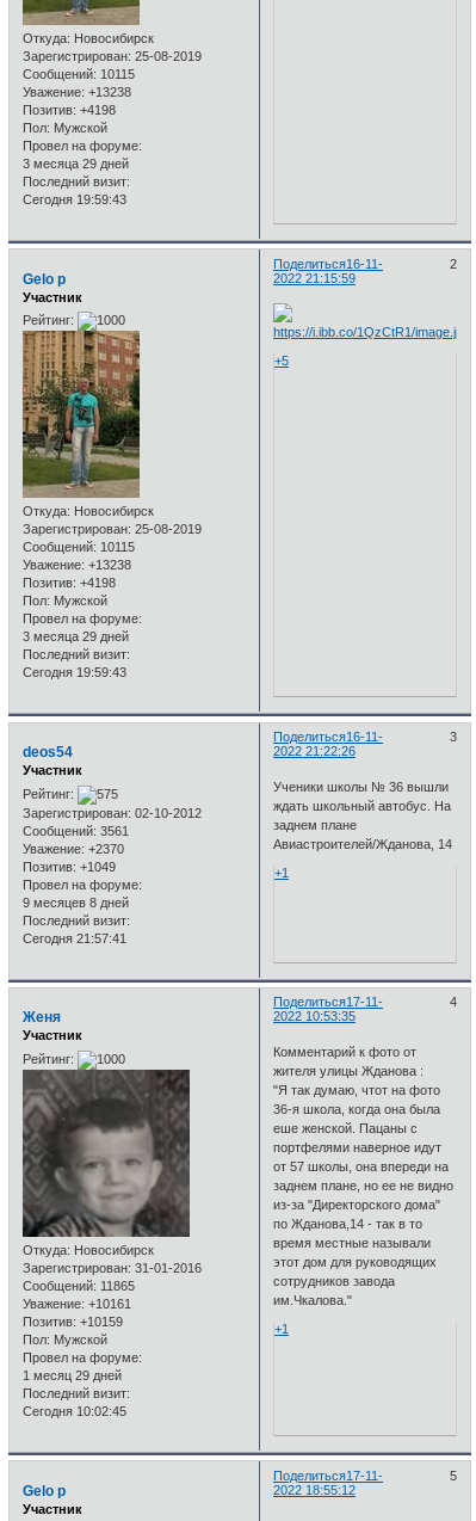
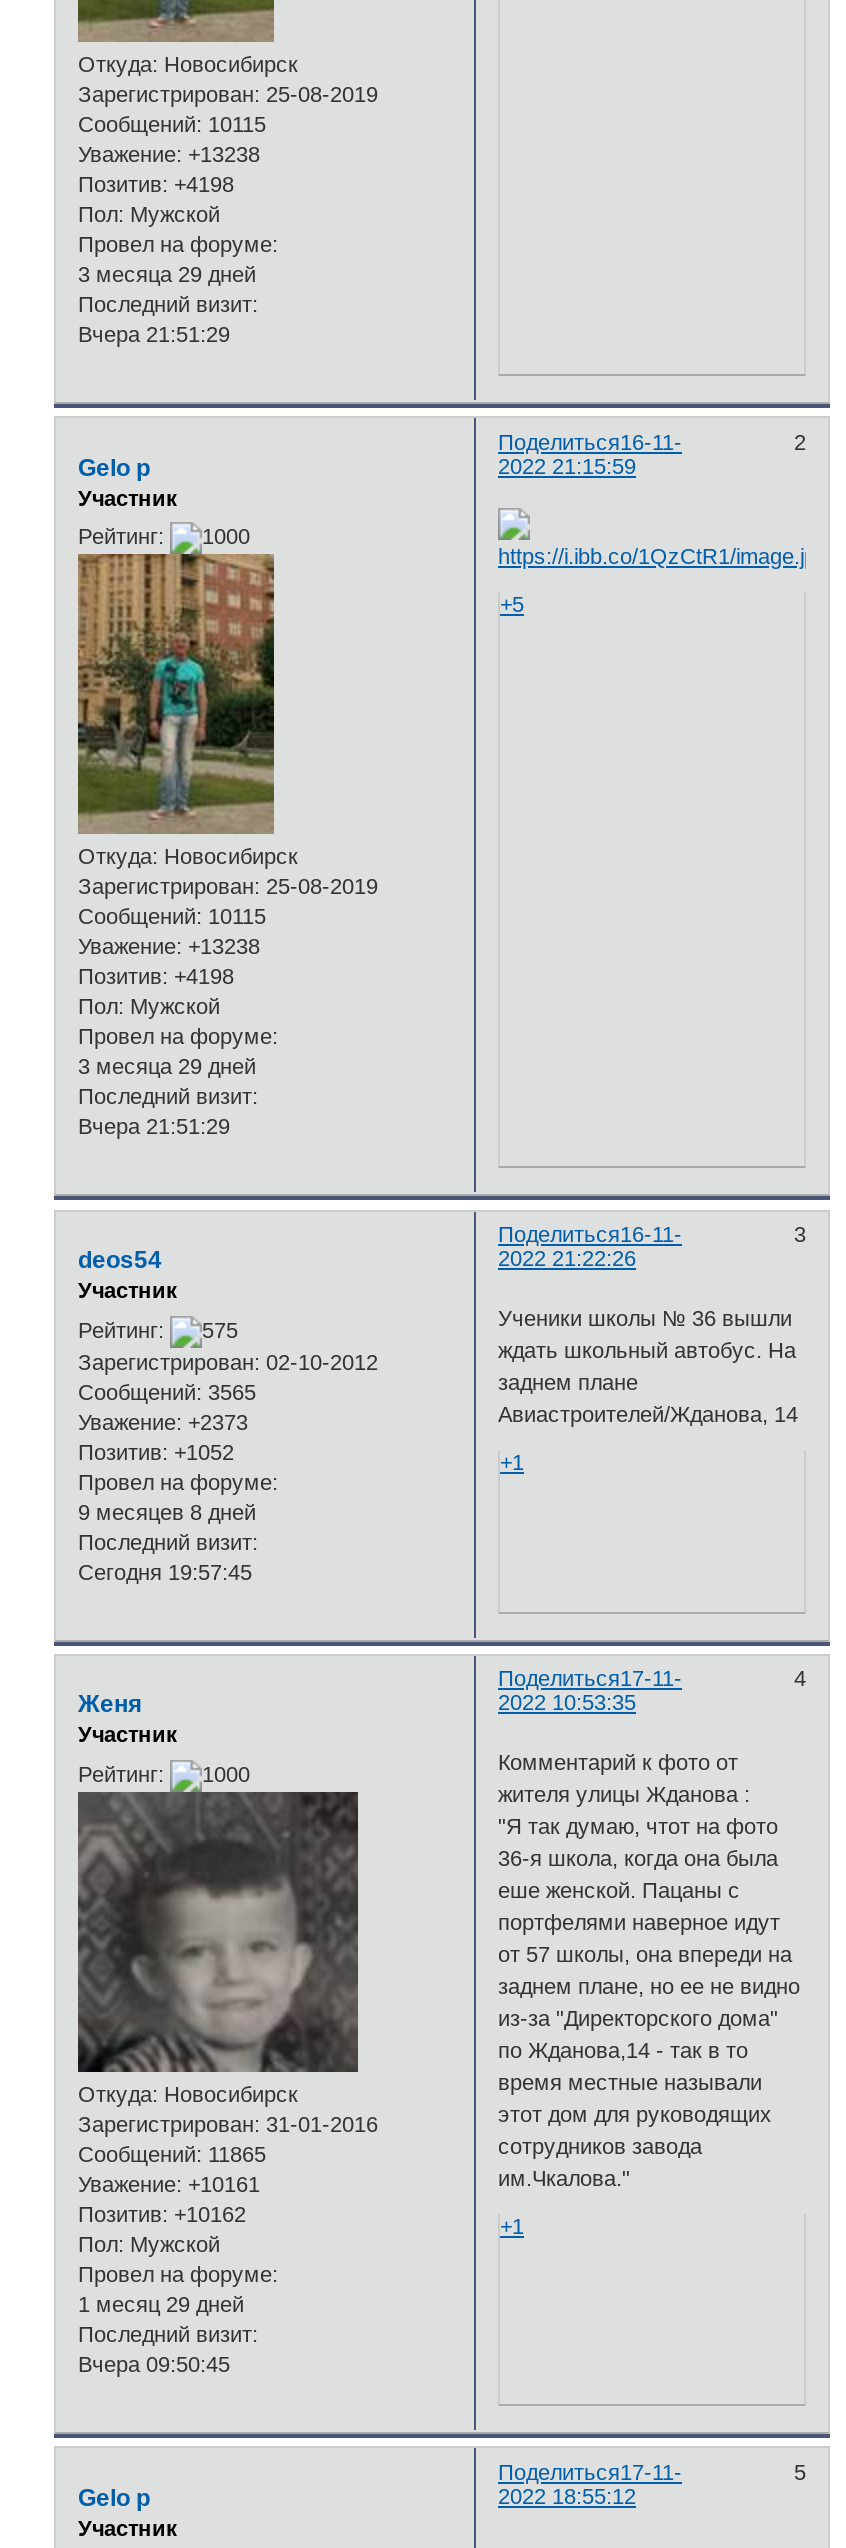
- Сегодня 19:59:43
+ Вчера 21:51:29

- Сегодня 19:59:43
+ Вчера 21:51:29

- Сообщений: 3561
+ Сообщений: 3565

- Уважение: +2370
+ Уважение: +2373

- Позитив: +1049
+ Позитив: +1052

- Сегодня 21:57:41
+ Сегодня 19:57:45

- Позитив: +10159
+ Позитив: +10162

- Сегодня 10:02:45
+ Вчера 09:50:45
